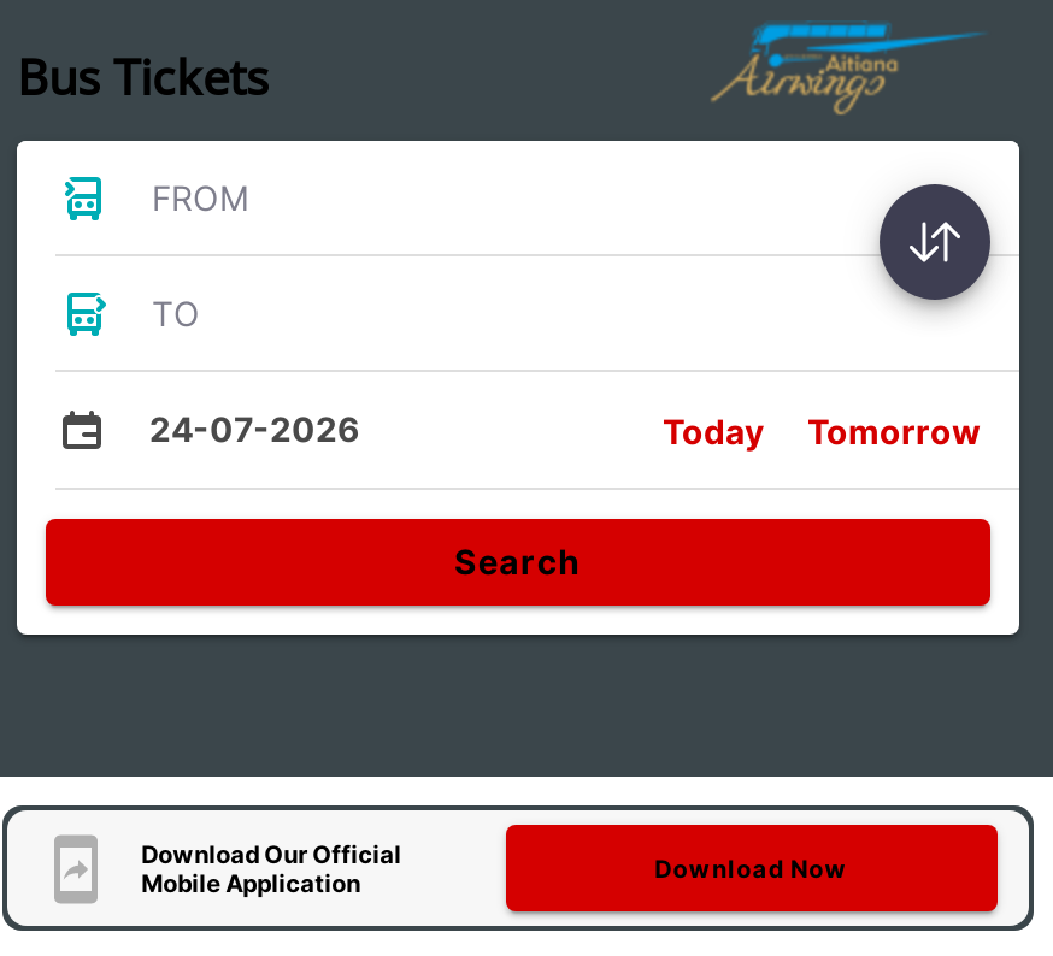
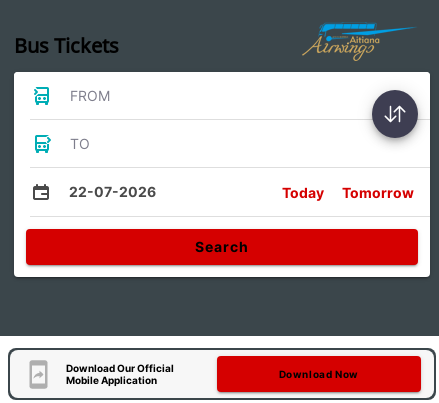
- 24-07-2026
+ 22-07-2026
